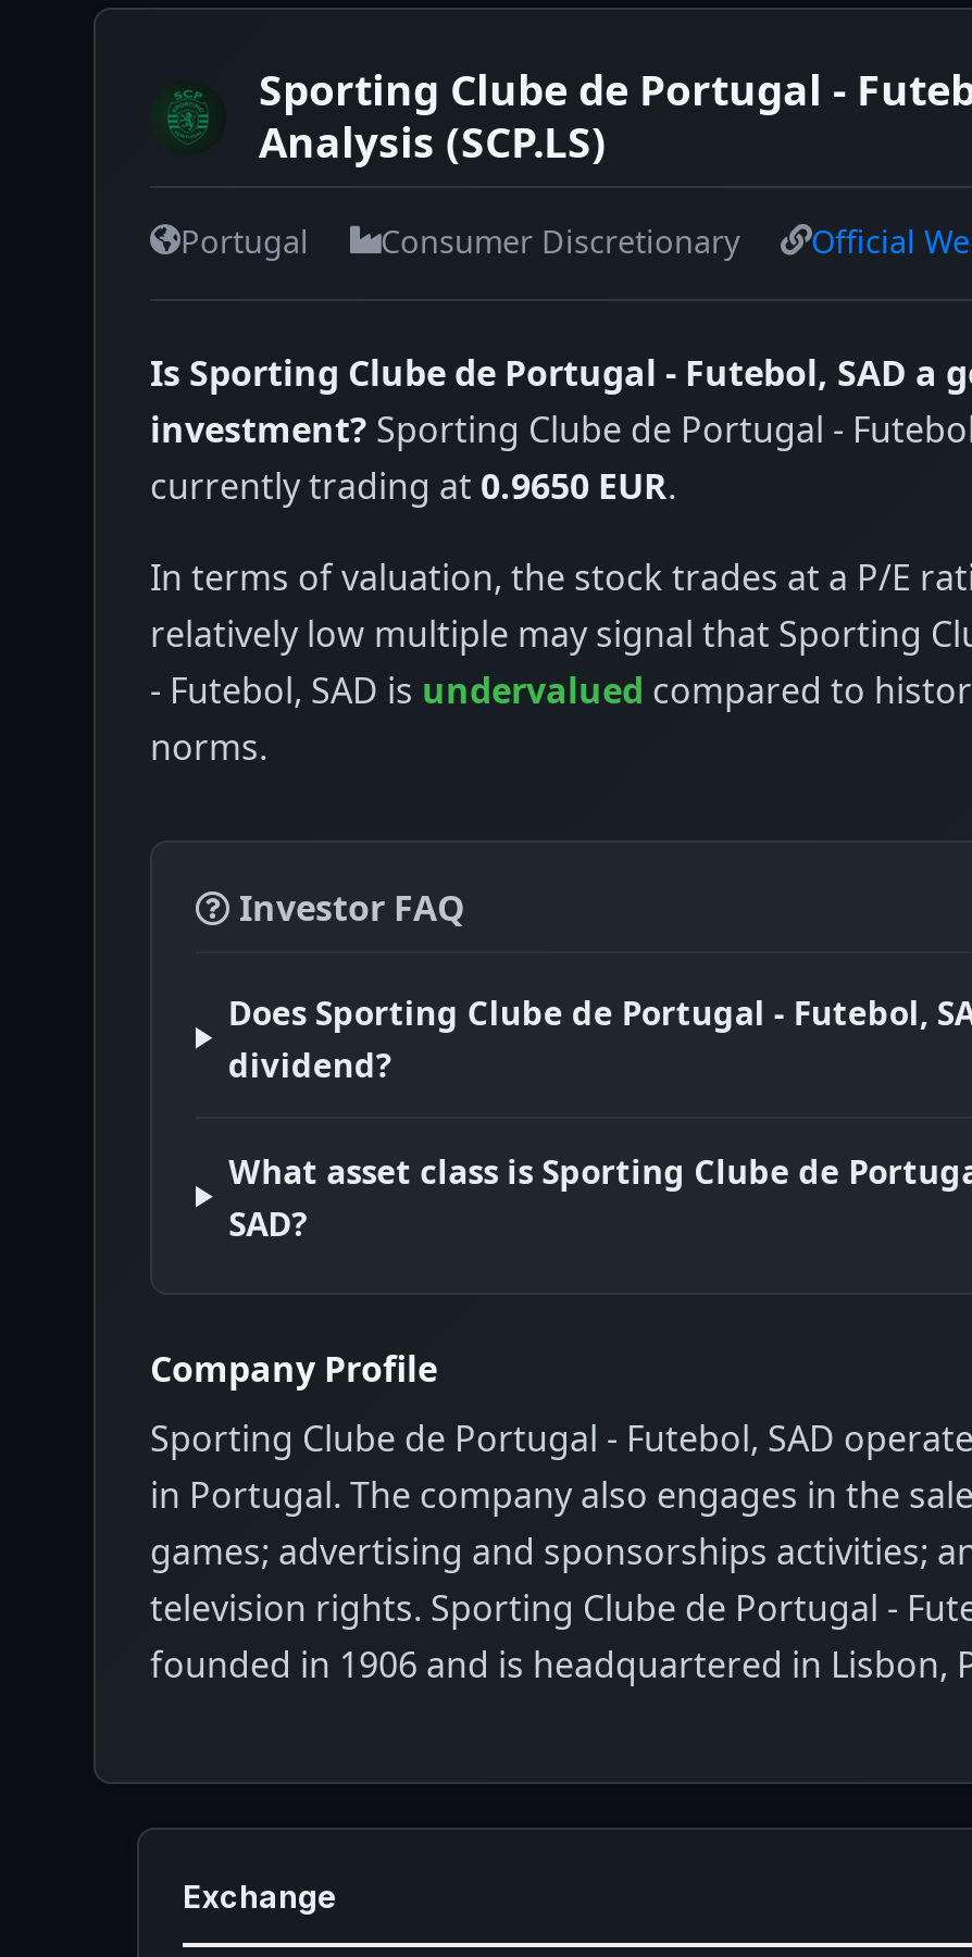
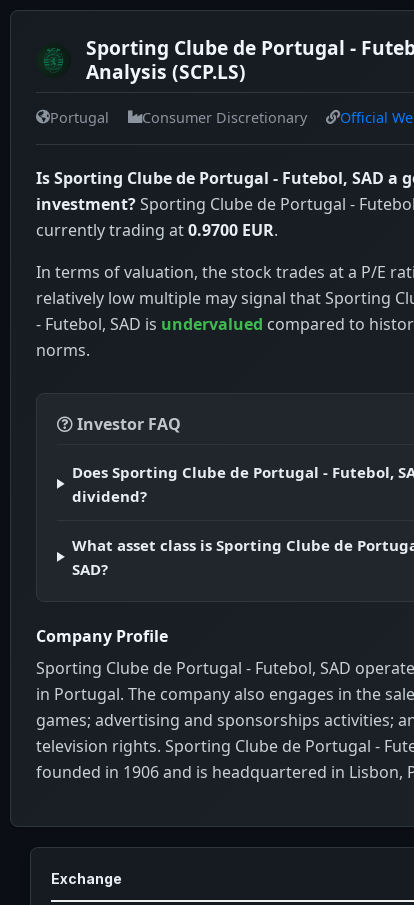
- currently trading at 0.9650 EUR.
+ currently trading at 0.9700 EUR.
